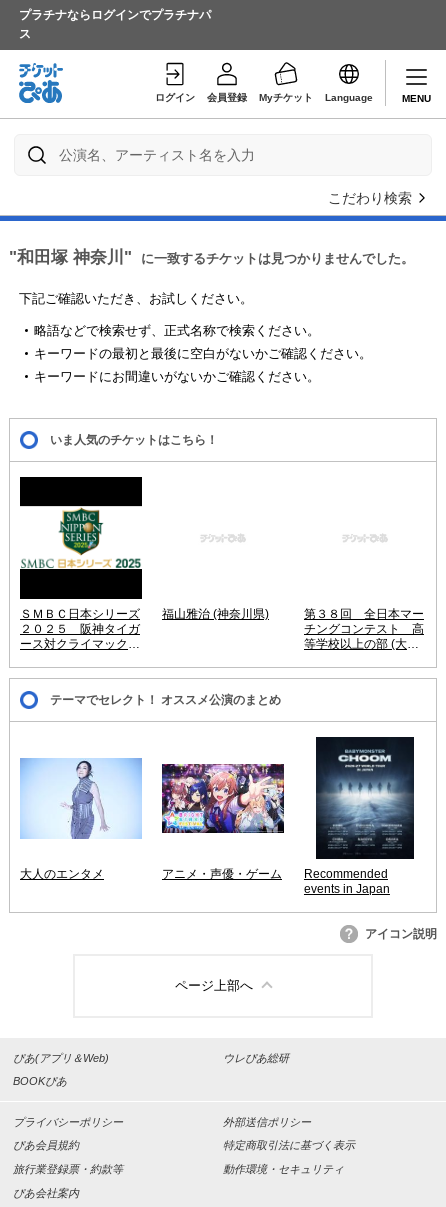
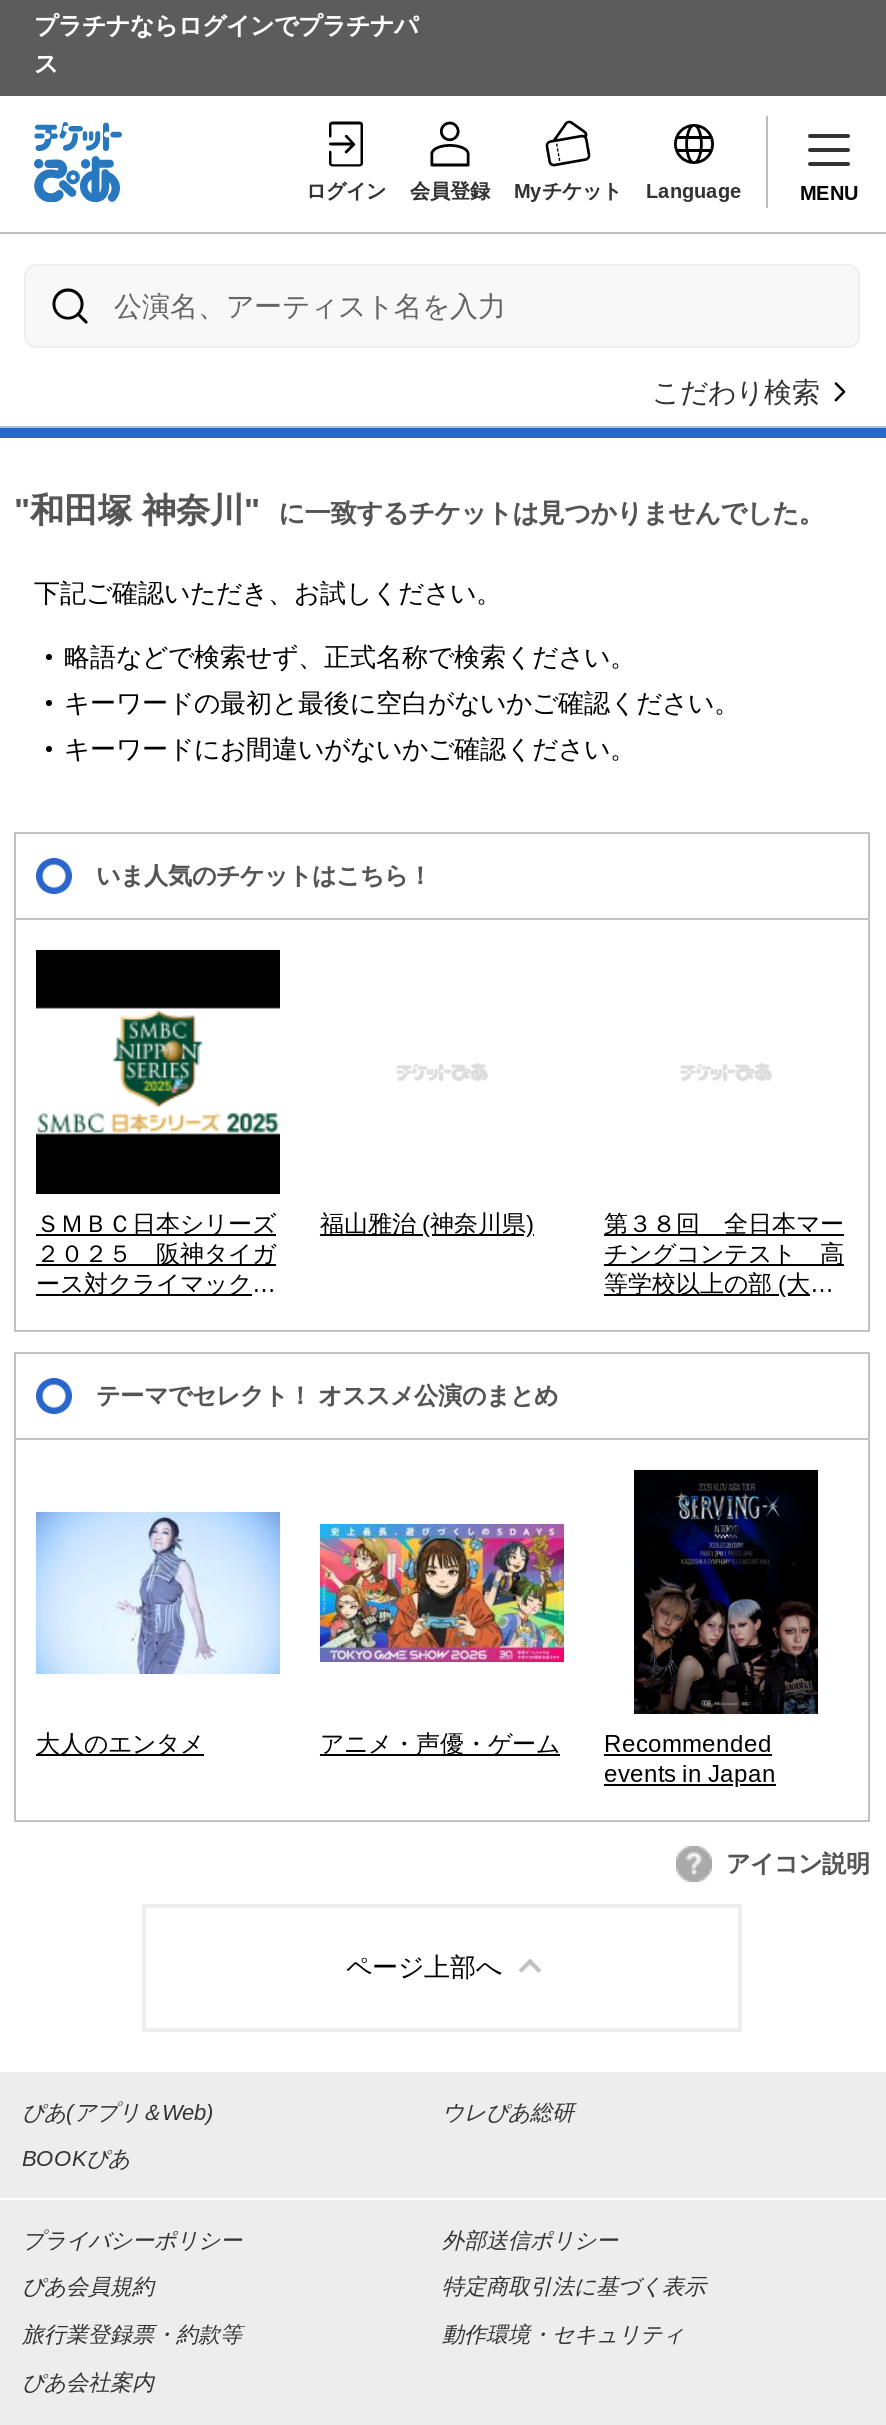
- [image]
+ [image]

- [image]
+ [image]
